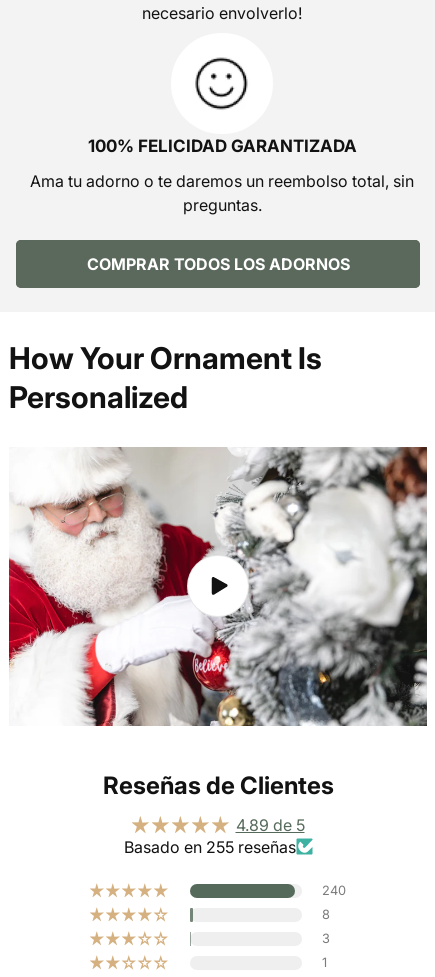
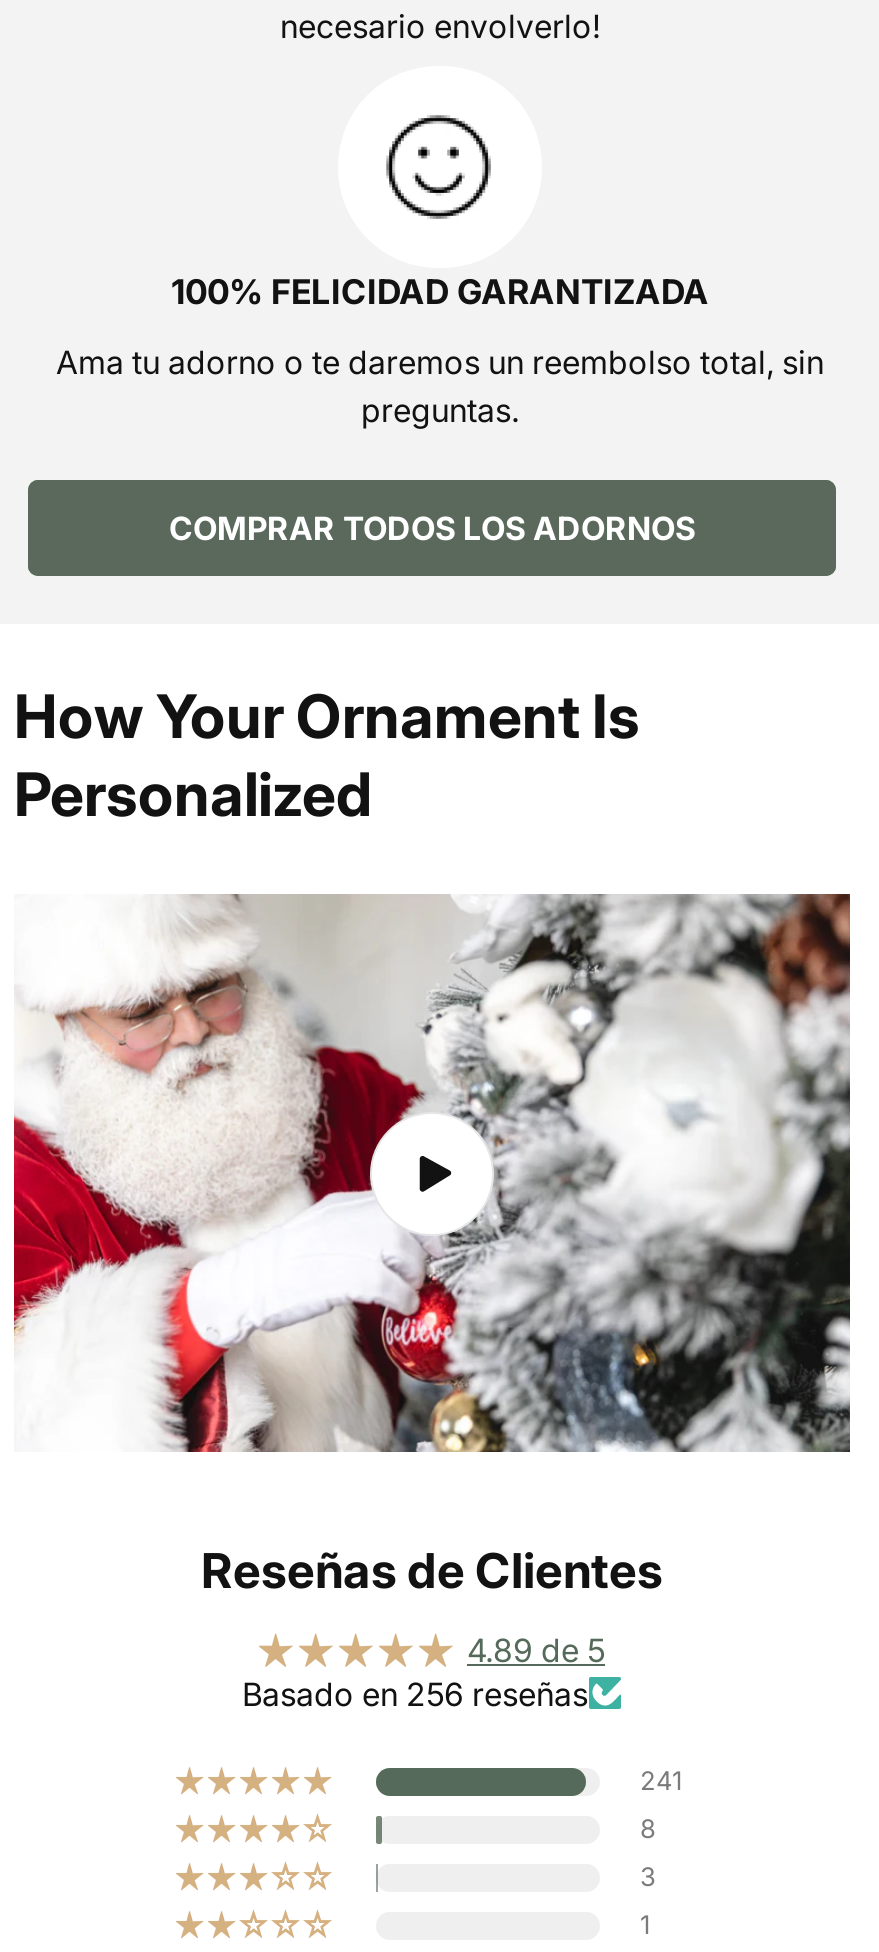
- Basado en 255 reseñas
+ Basado en 256 reseñas

- 240
+ 241
